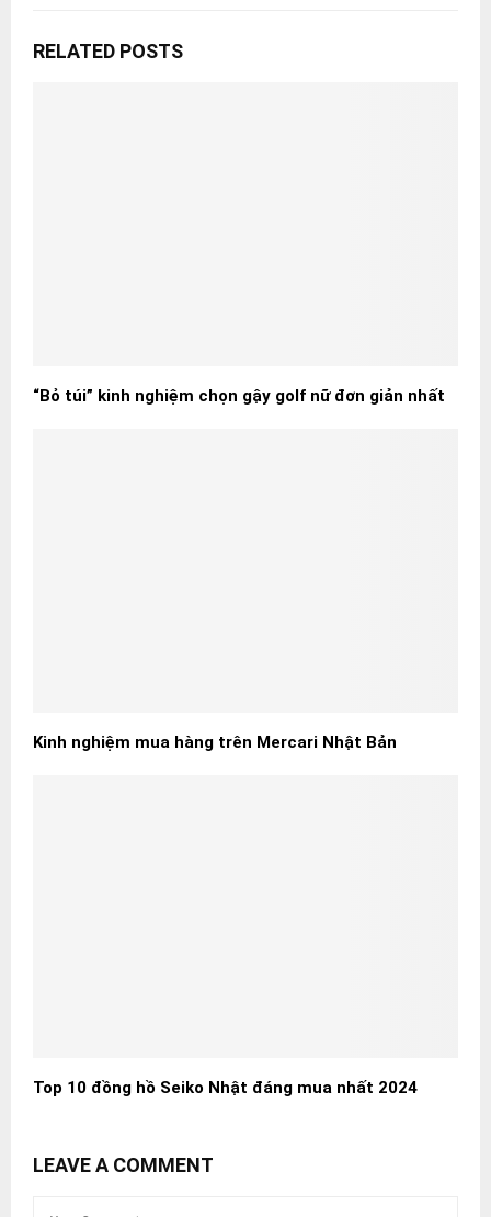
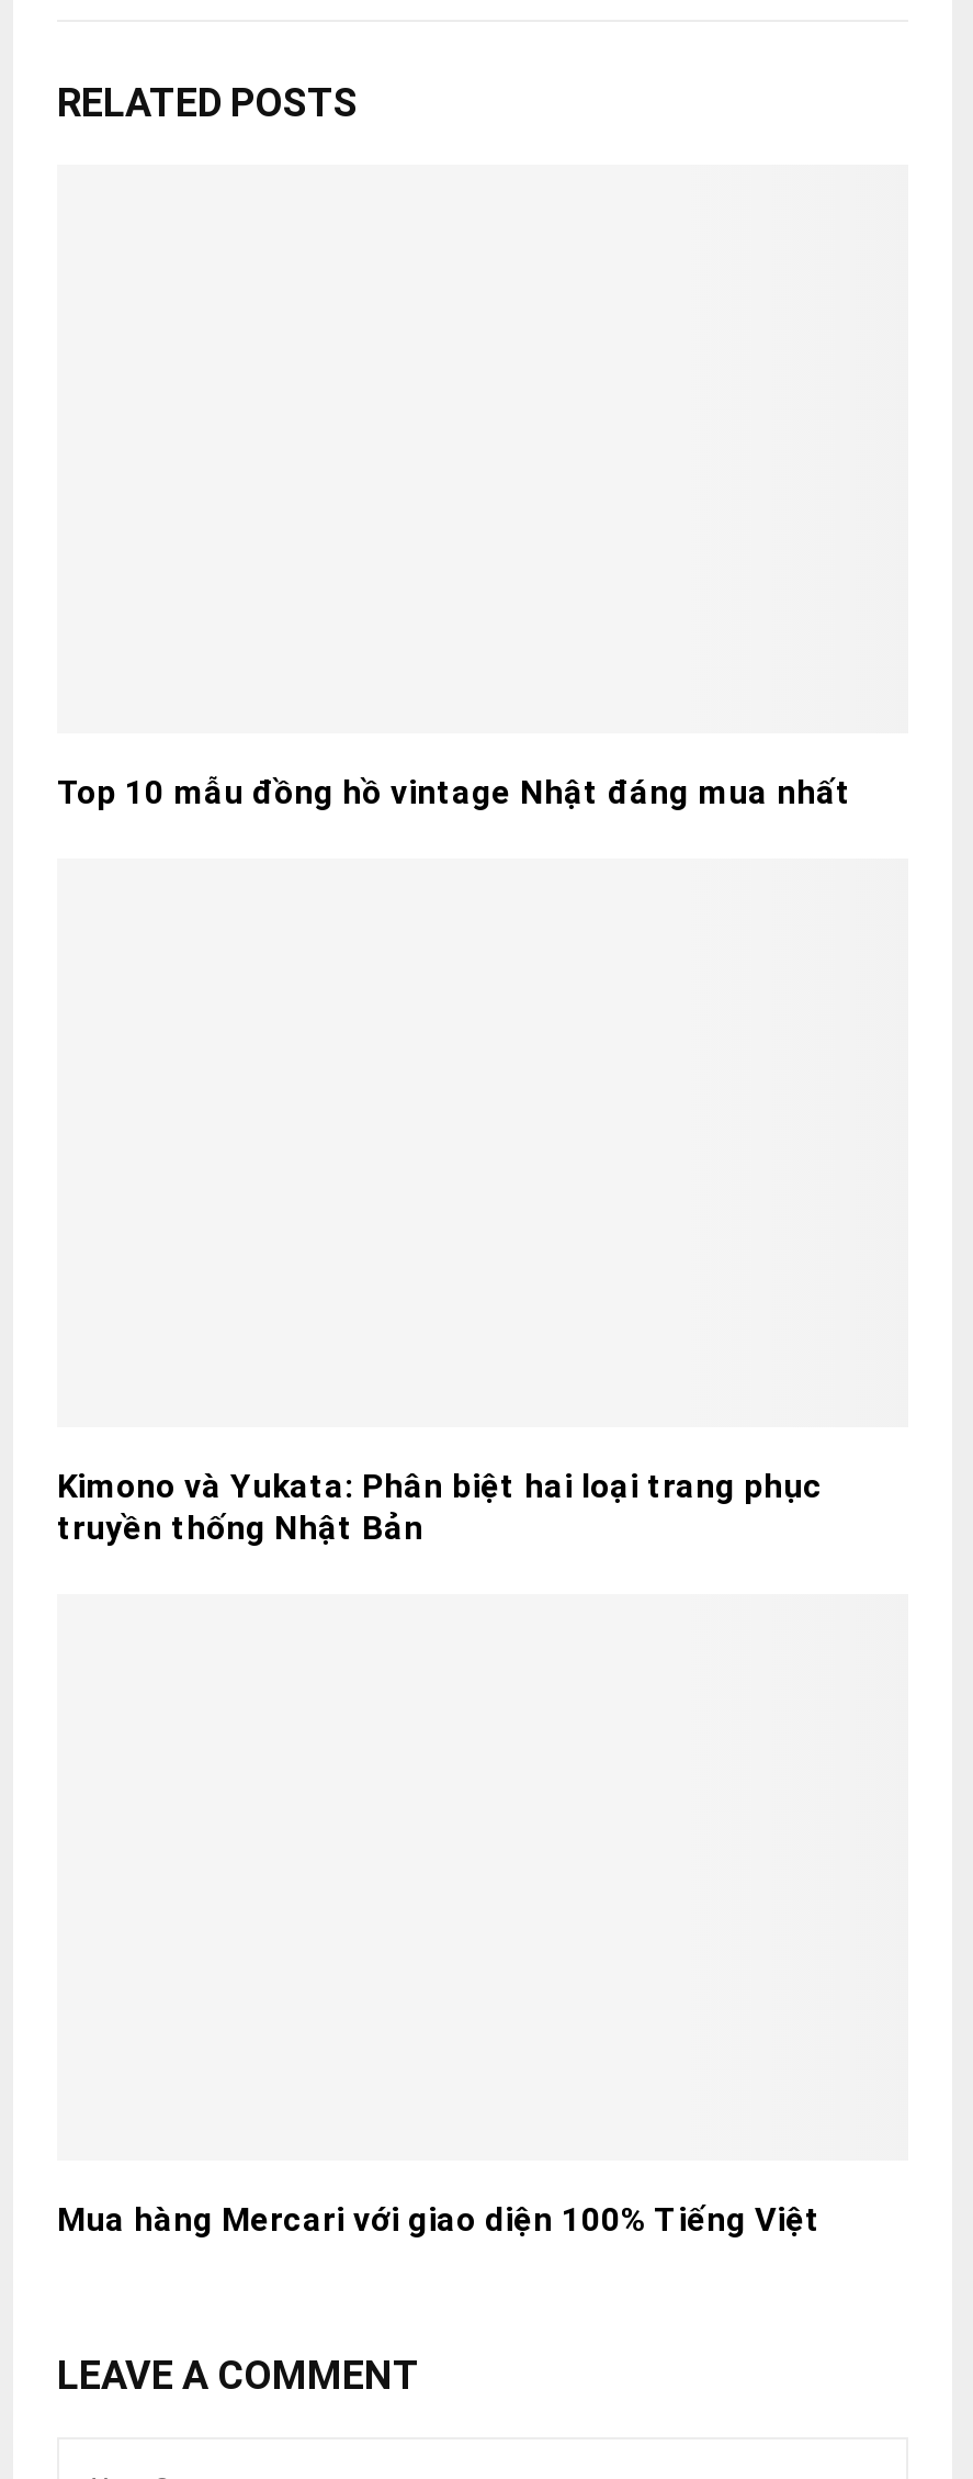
- “Bỏ túi” kinh nghiệm chọn gậy golf nữ đơn giản nhất
+ Top 10 mẫu đồng hồ vintage Nhật đáng mua nhất

- Kinh nghiệm mua hàng trên Mercari Nhật Bản
+ Kimono và Yukata: Phân biệt hai loại trang phục
+ truyền thống Nhật Bản

- Top 10 đồng hồ Seiko Nhật đáng mua nhất 2024
+ Mua hàng Mercari với giao diện 100% Tiếng Việt
